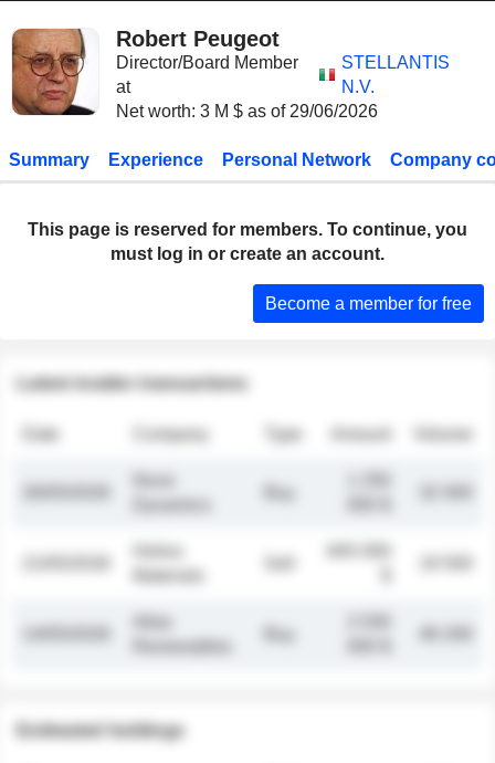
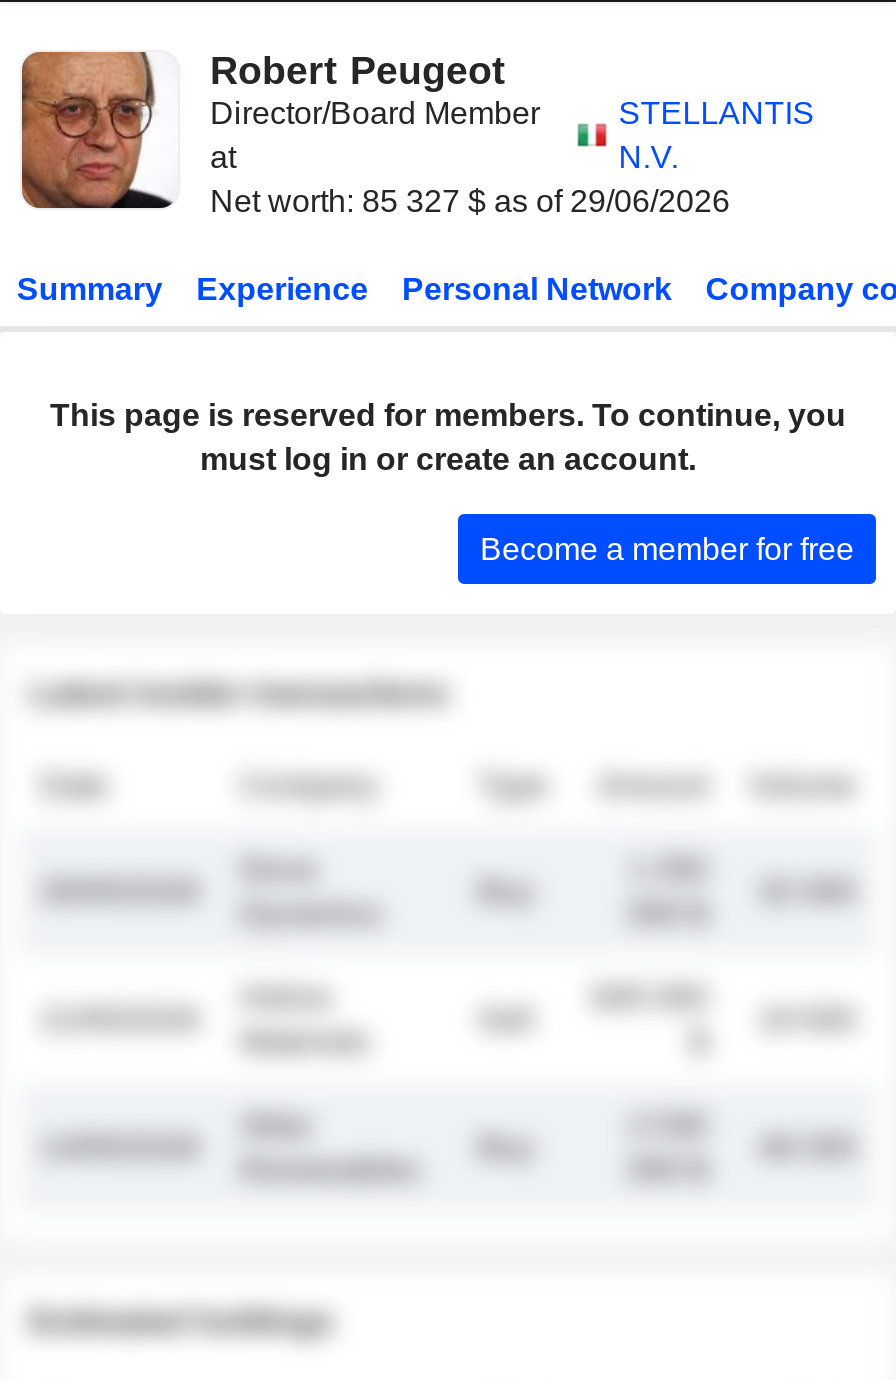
- Net worth: 3 M $ as of 29/06/2026
+ Net worth: 85 327 $ as of 29/06/2026
